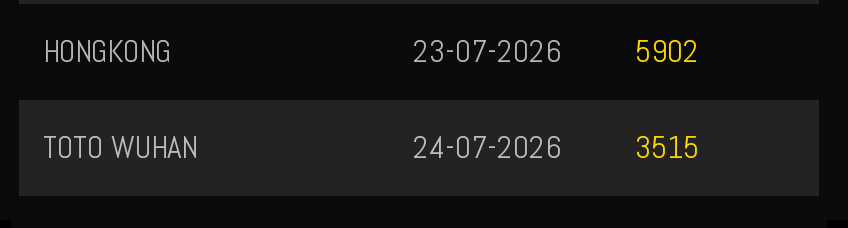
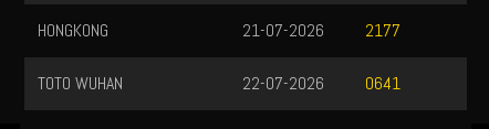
- 23-07-2026
+ 21-07-2026

- 5902
+ 2177

- 24-07-2026
+ 22-07-2026

- 3515
+ 0641
